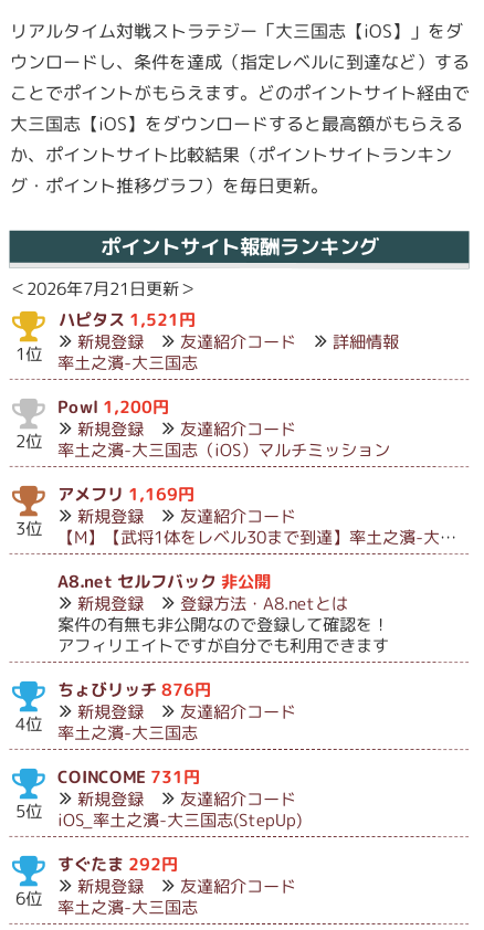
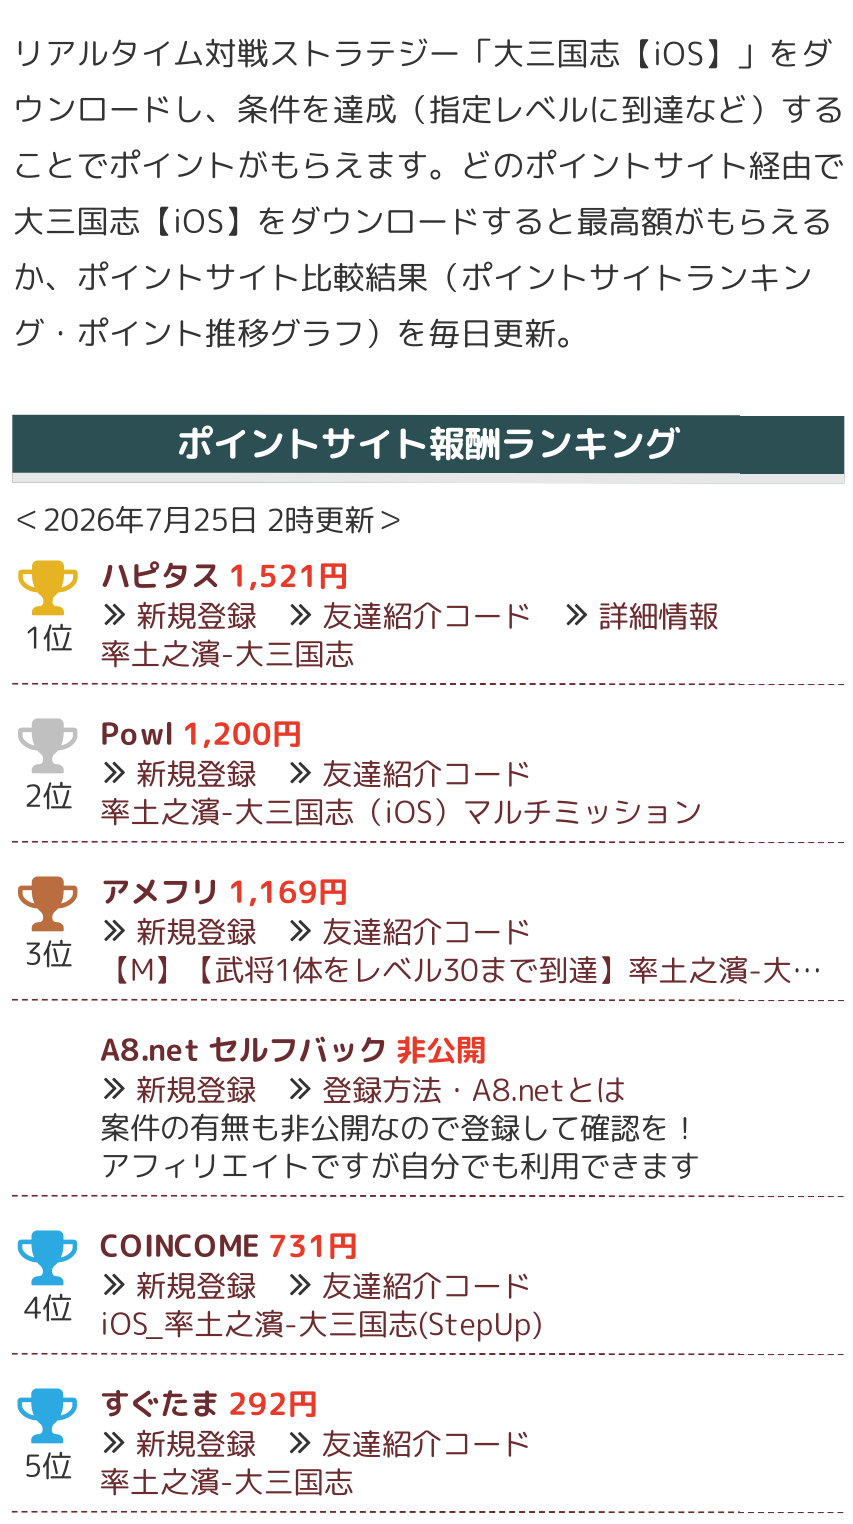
- ＜2026年7月21日更新＞
+ ＜2026年7月25日 2時更新＞

- ちょびリッチ 876円
- 新規登録
- 友達紹介コード
- 率土之濱-大三国志
- 5位

- 6位 率土之濱-大三国志
+ 5位 率土之濱-大三国志
